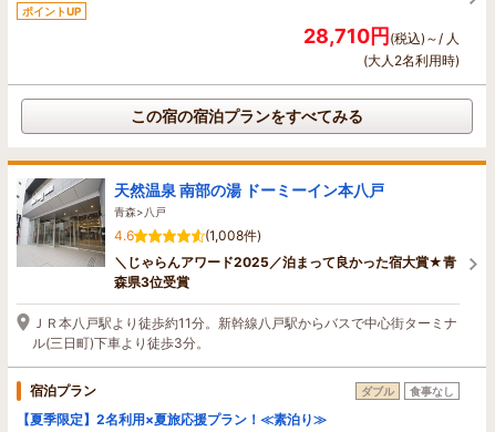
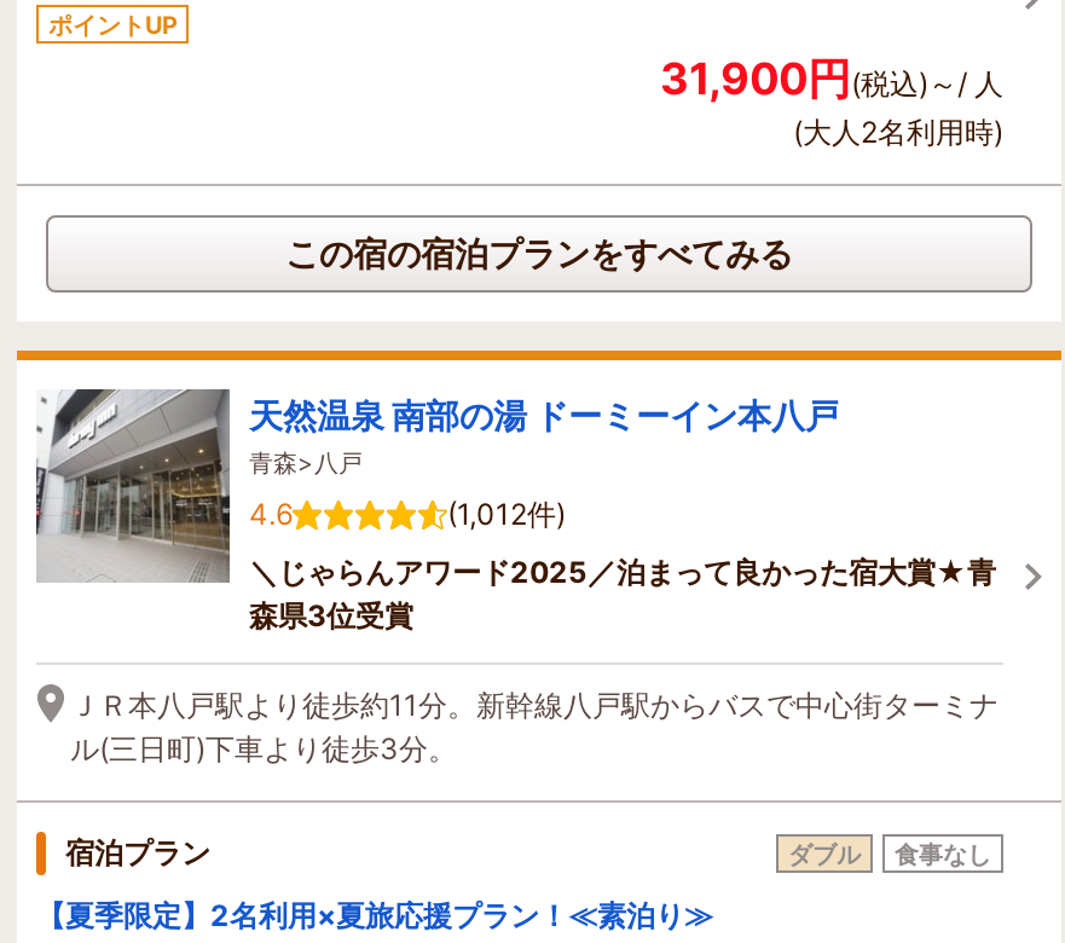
- 28,710円(税込)～/ 人
+ 31,900円(税込)～/ 人

- (1,008件)
+ (1,012件)
